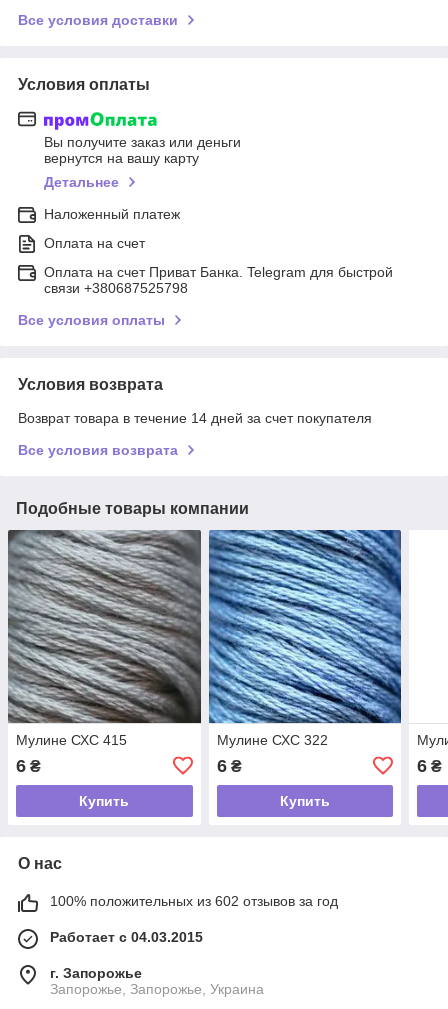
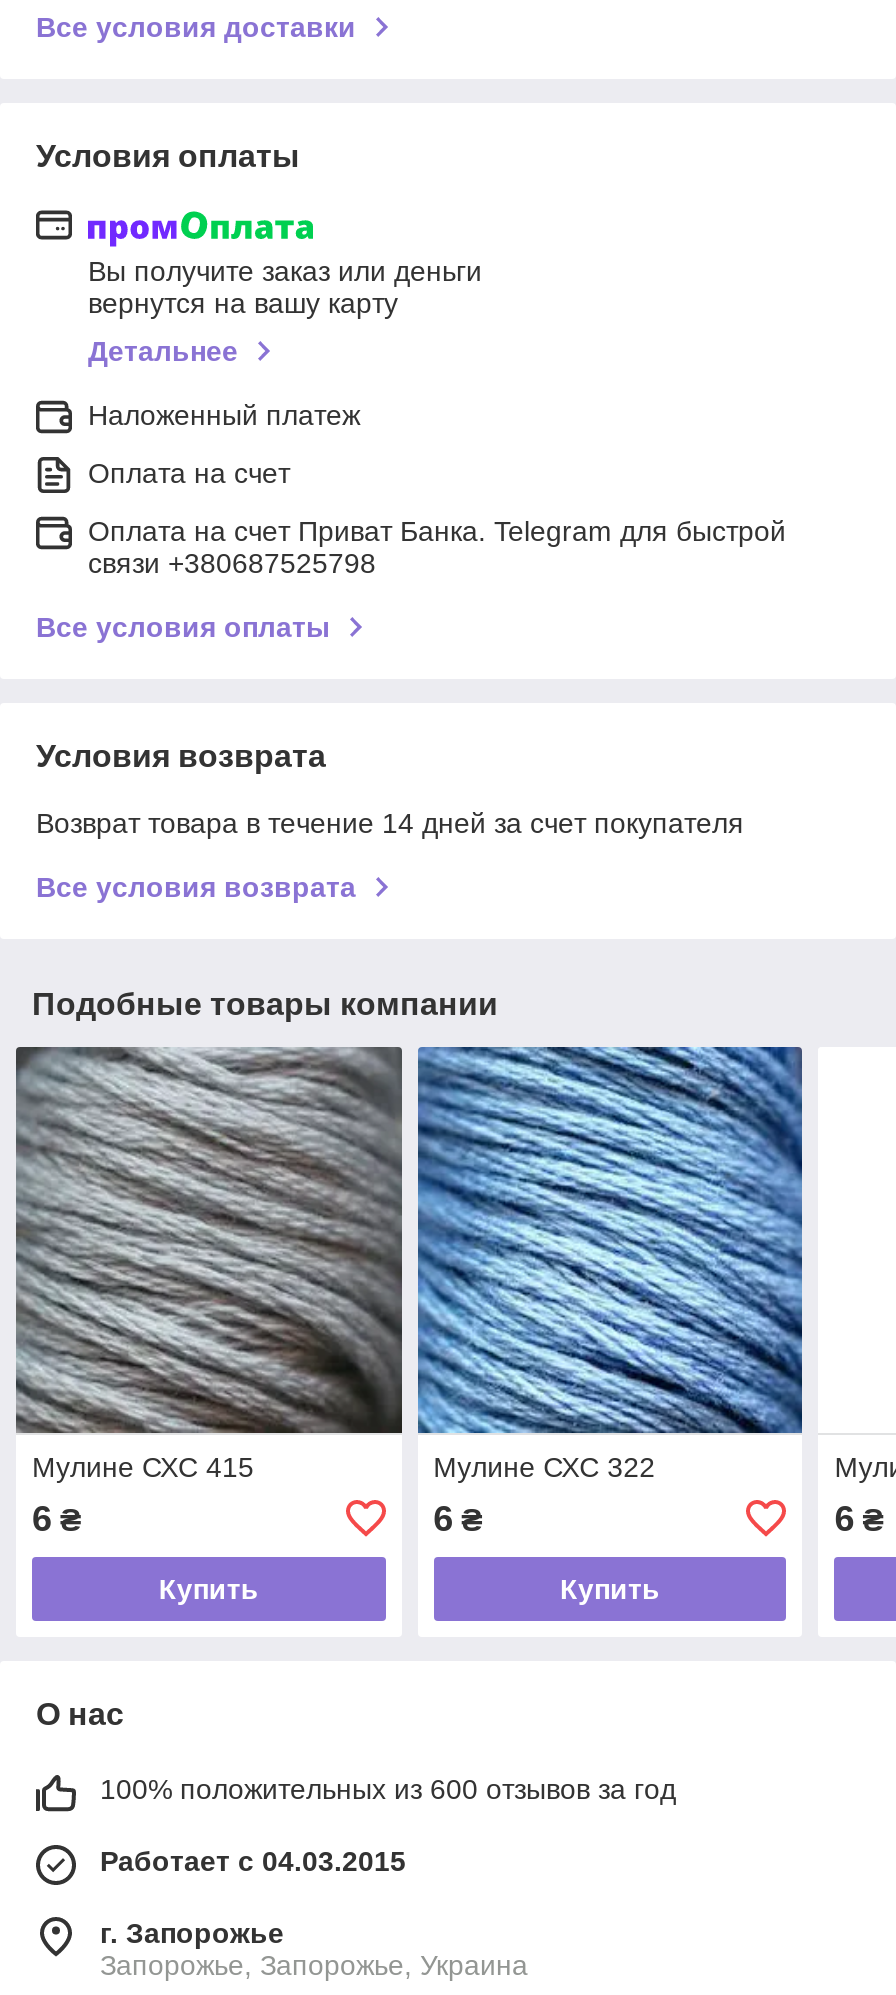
- 100% положительных из 602 отзывов за год
+ 100% положительных из 600 отзывов за год
